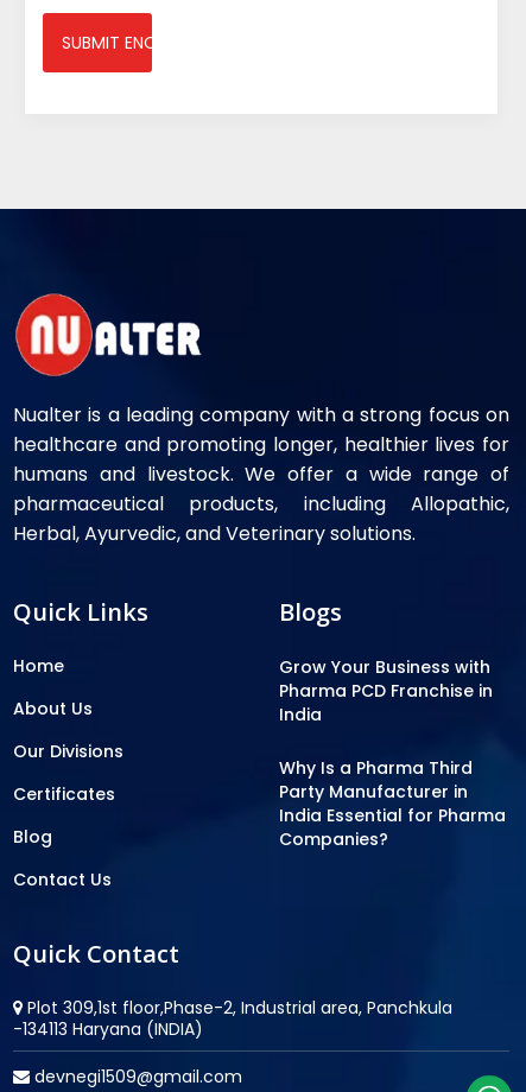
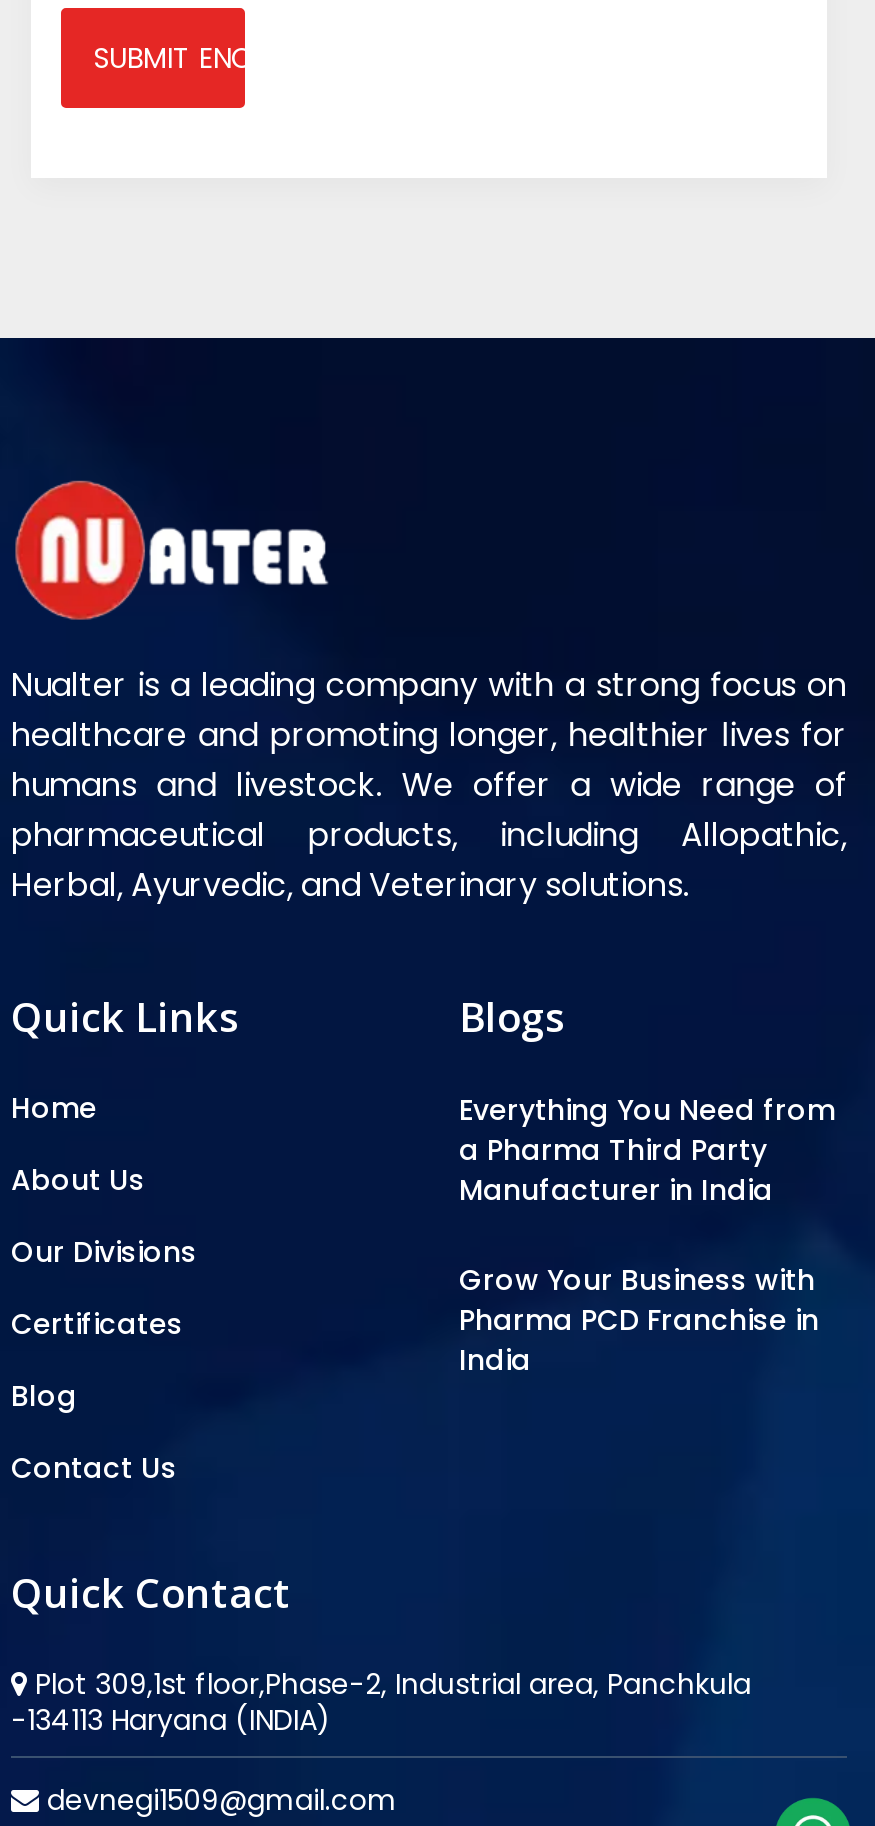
moved down: Grow Your Business with | Pharma PCD Franchise in | India

+ Everything You Need from
+ a Pharma Third Party
+ Manufacturer in India

- Why Is a Pharma Third
- Party Manufacturer in
- India Essential for Pharma
- Companies?
